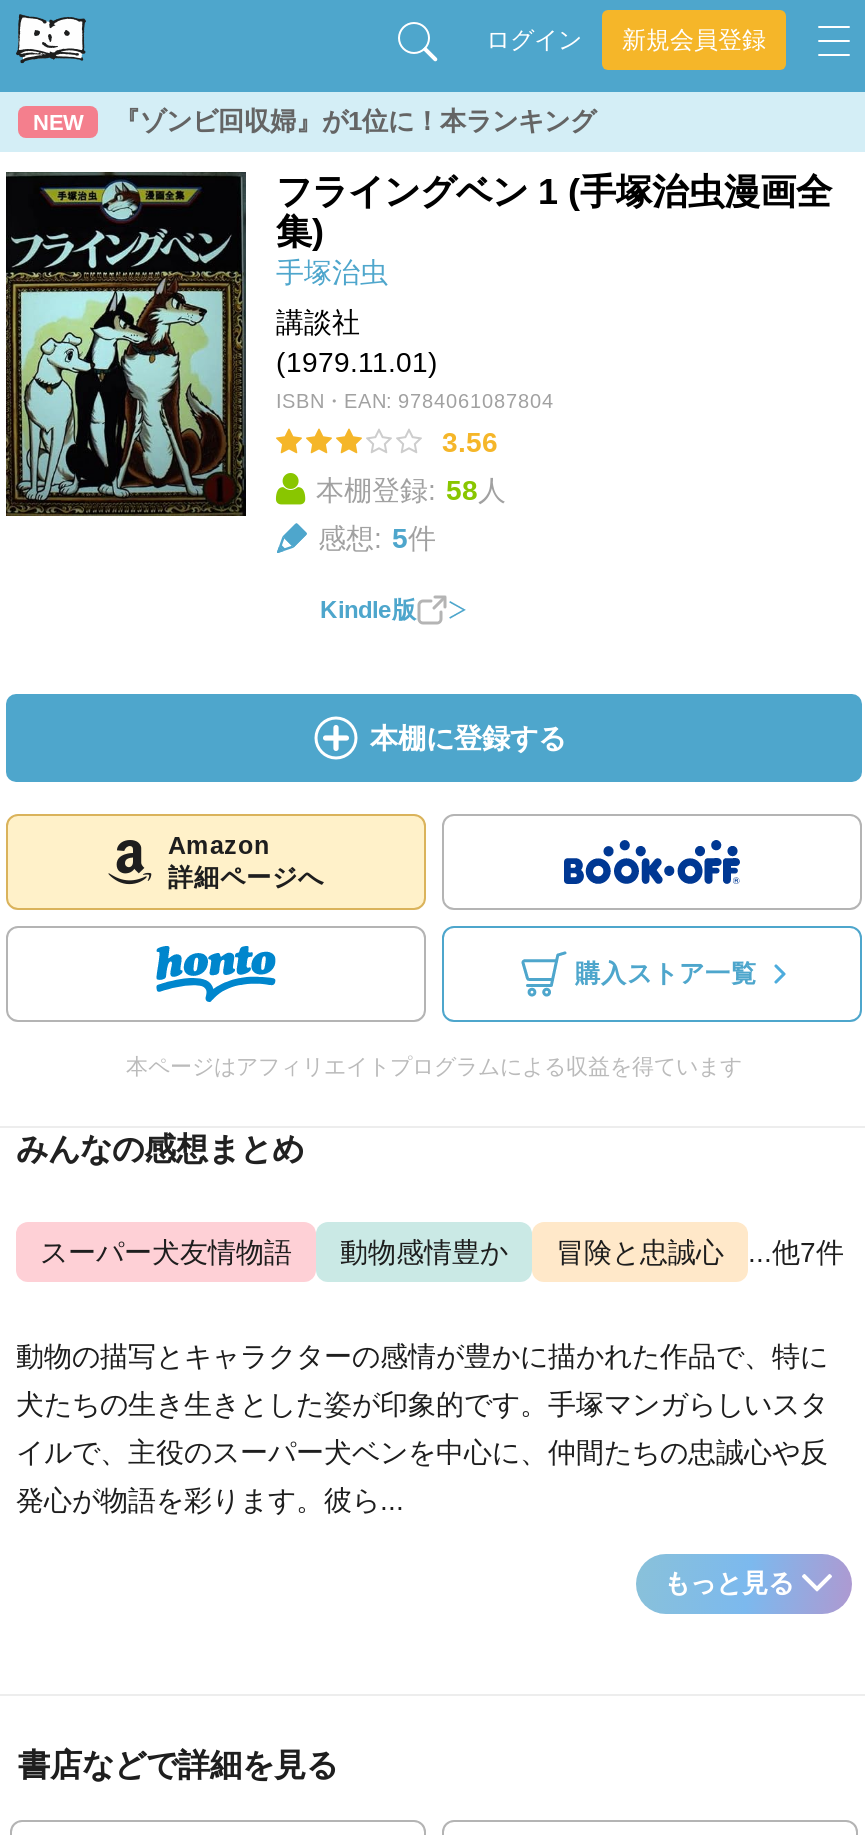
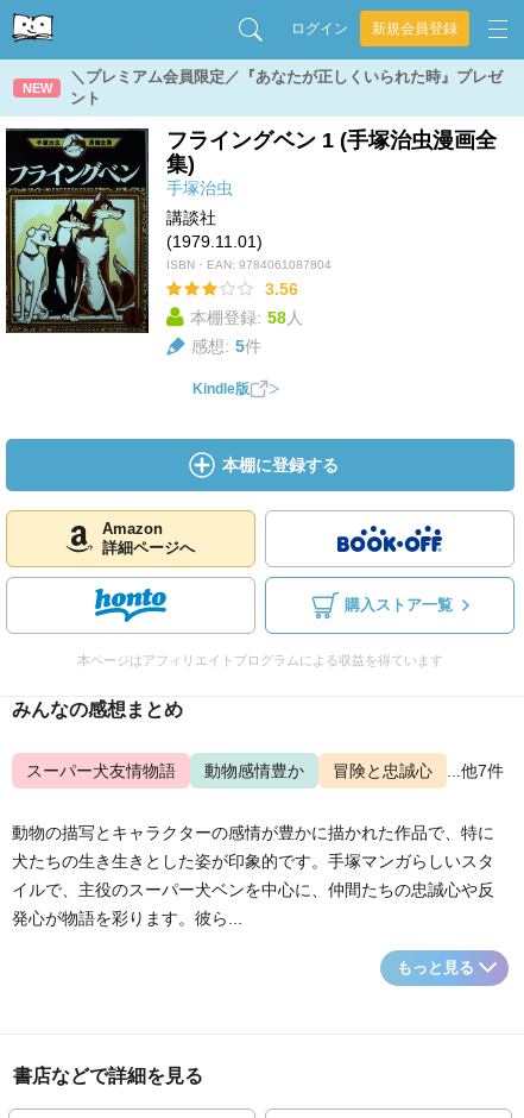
- 『ゾンビ回収婦』が1位に！本ランキング
+ ＼プレミアム会員限定／『あなたが正しくいられた時』プレゼ
+ ント
